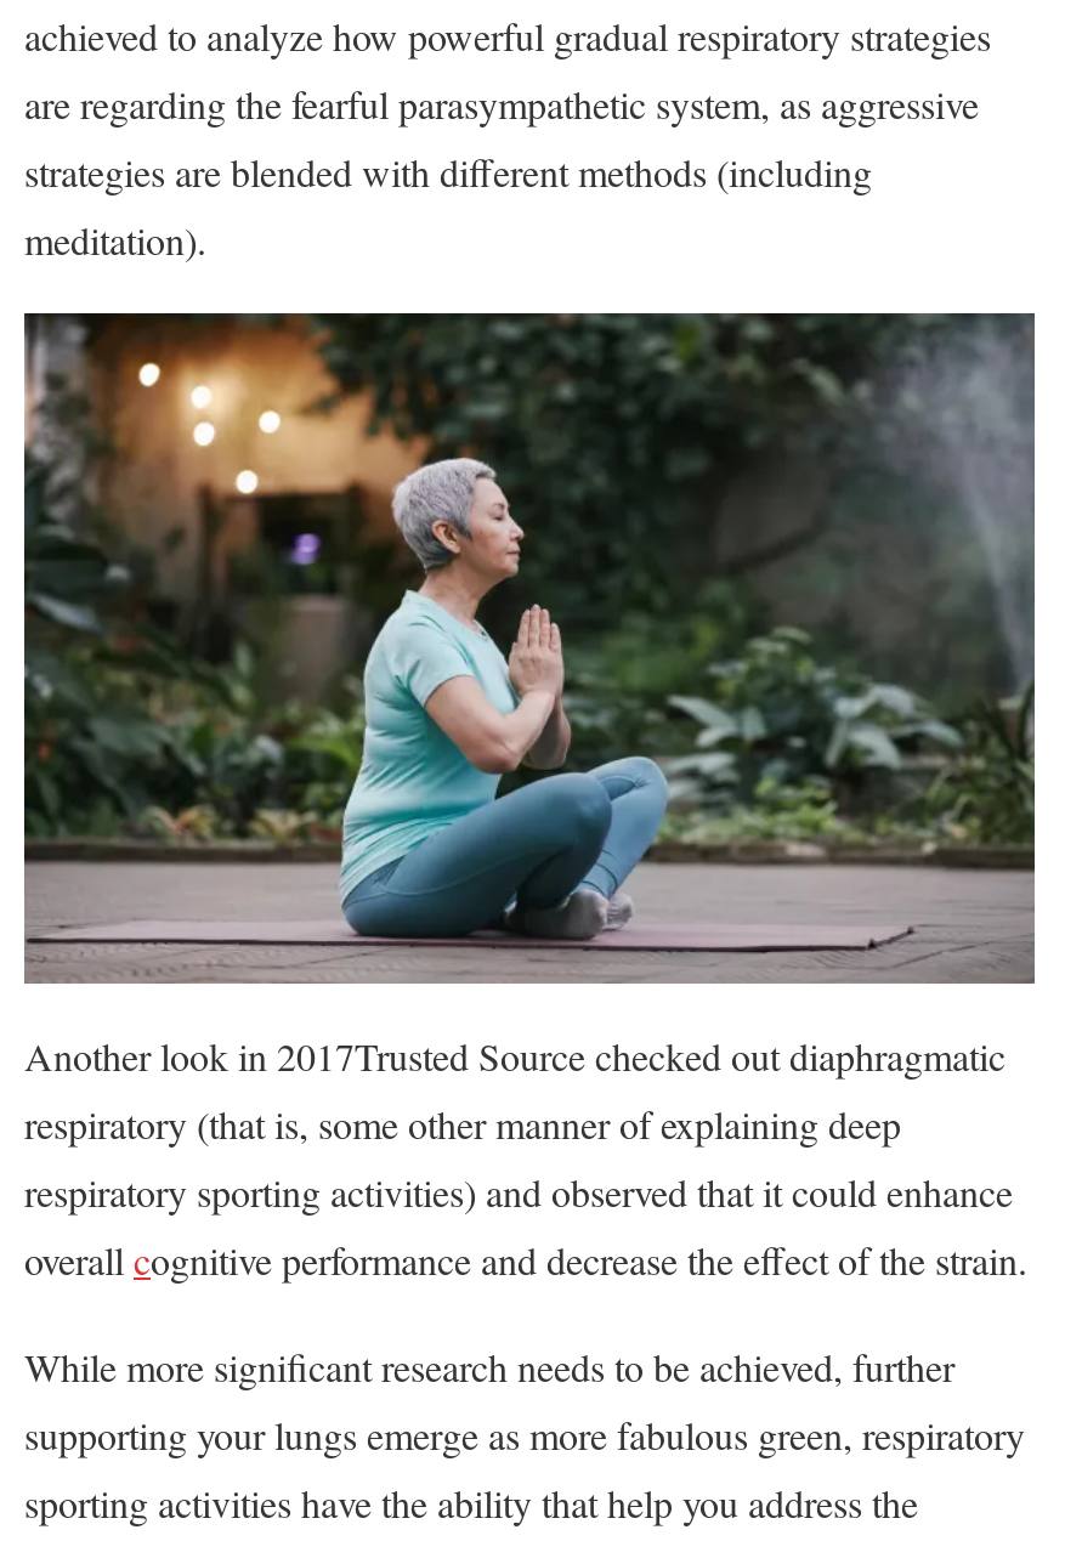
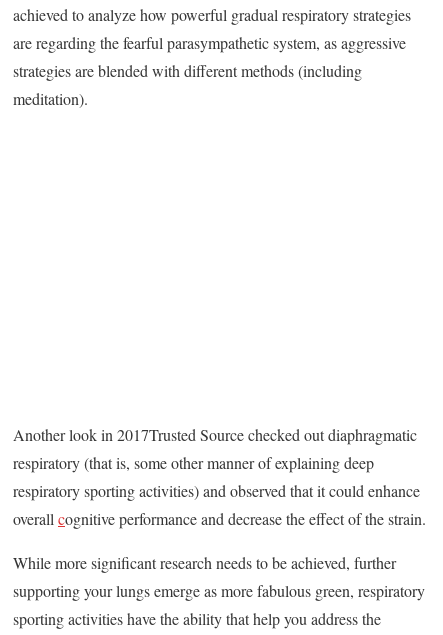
- [image]
